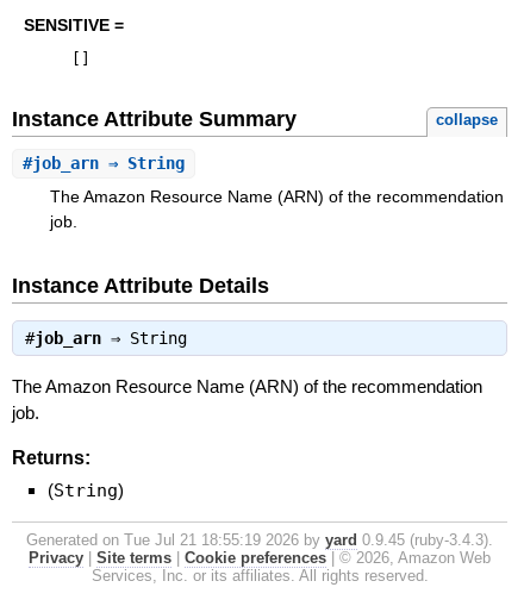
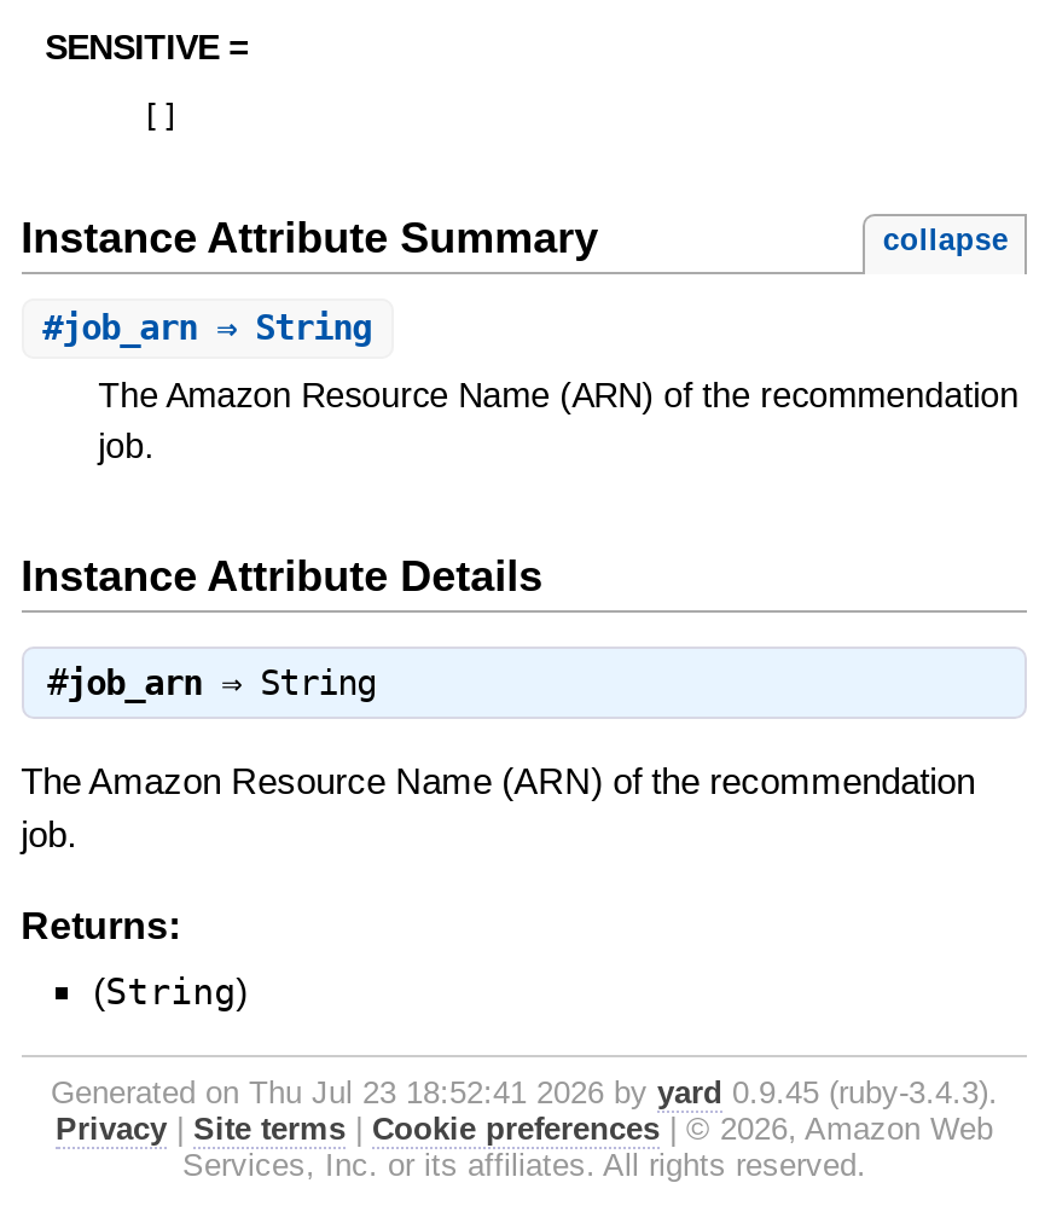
- Generated on Tue Jul 21 18:55:19 2026 by yard 0.9.45 (ruby-3.4.3).
+ Generated on Thu Jul 23 18:52:41 2026 by yard 0.9.45 (ruby-3.4.3).
